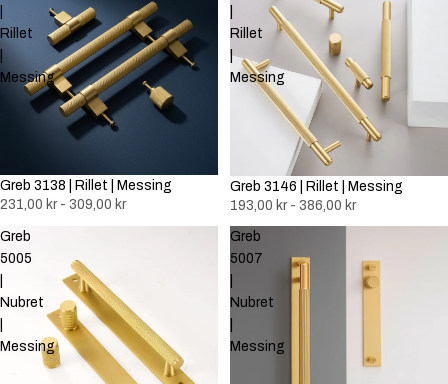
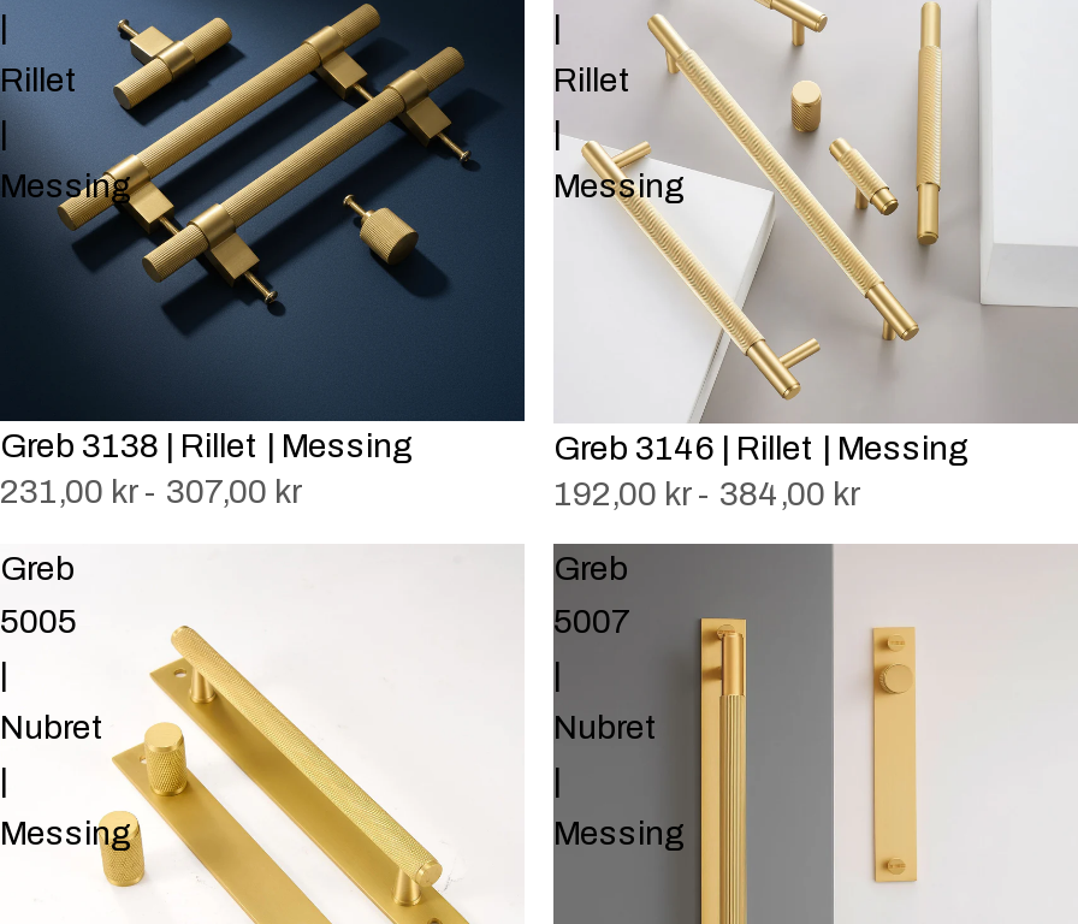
- 231,00 kr - 309,00 kr
+ 231,00 kr - 307,00 kr

- 193,00 kr - 386,00 kr
+ 192,00 kr - 384,00 kr
